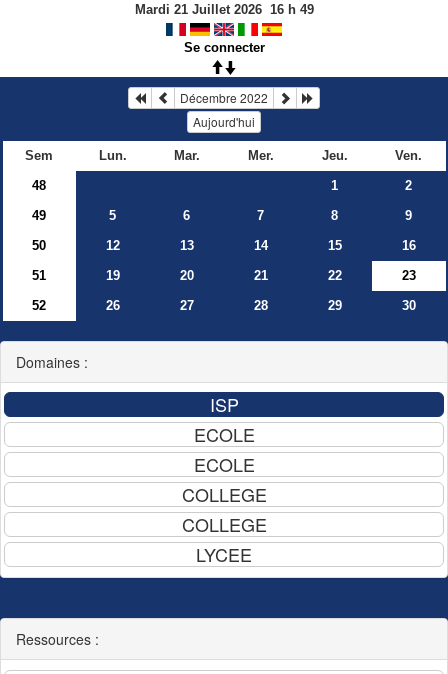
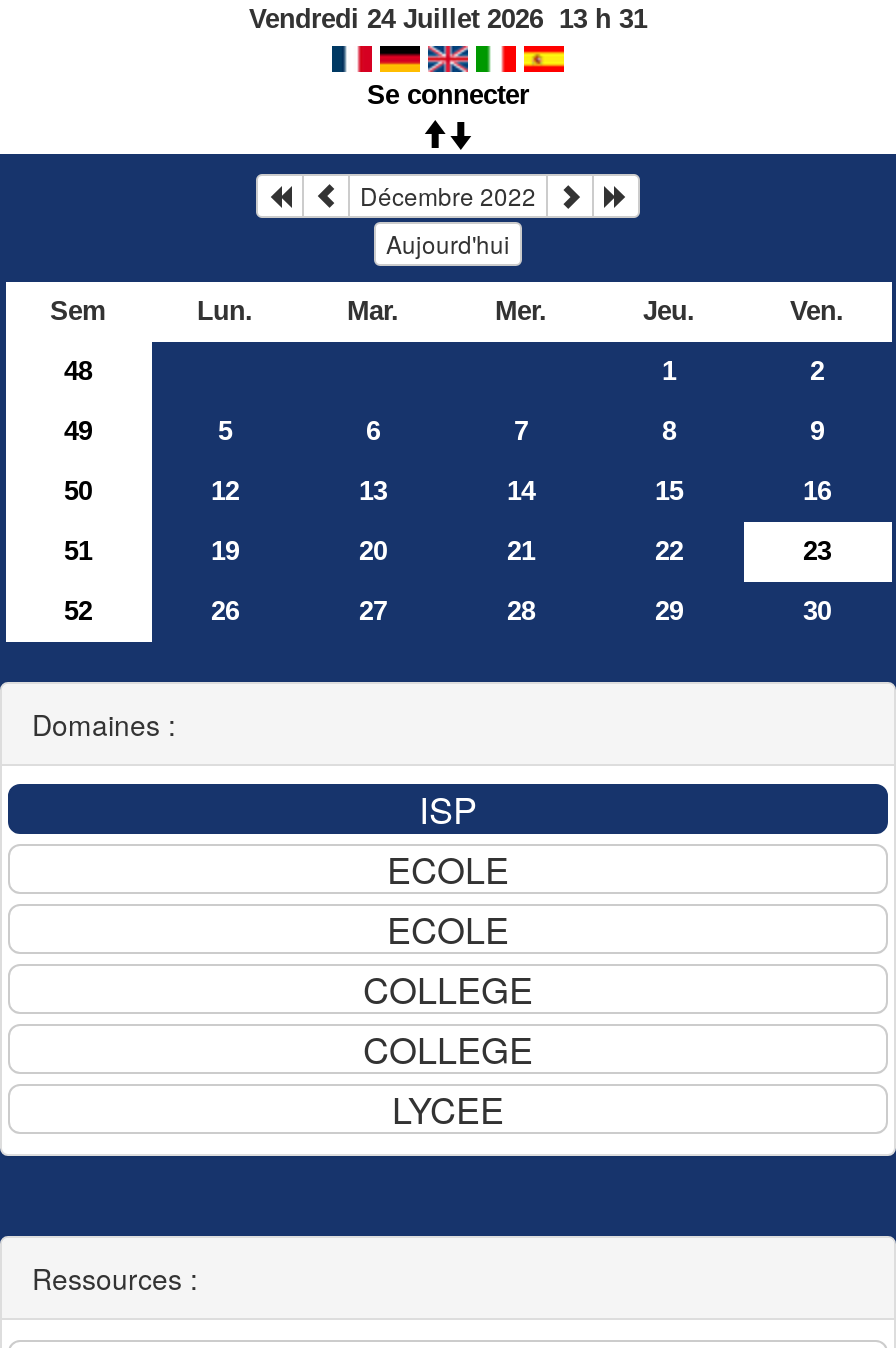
- Mardi 21 Juillet 2026 16 h 49
+ Vendredi 24 Juillet 2026 13 h 31
